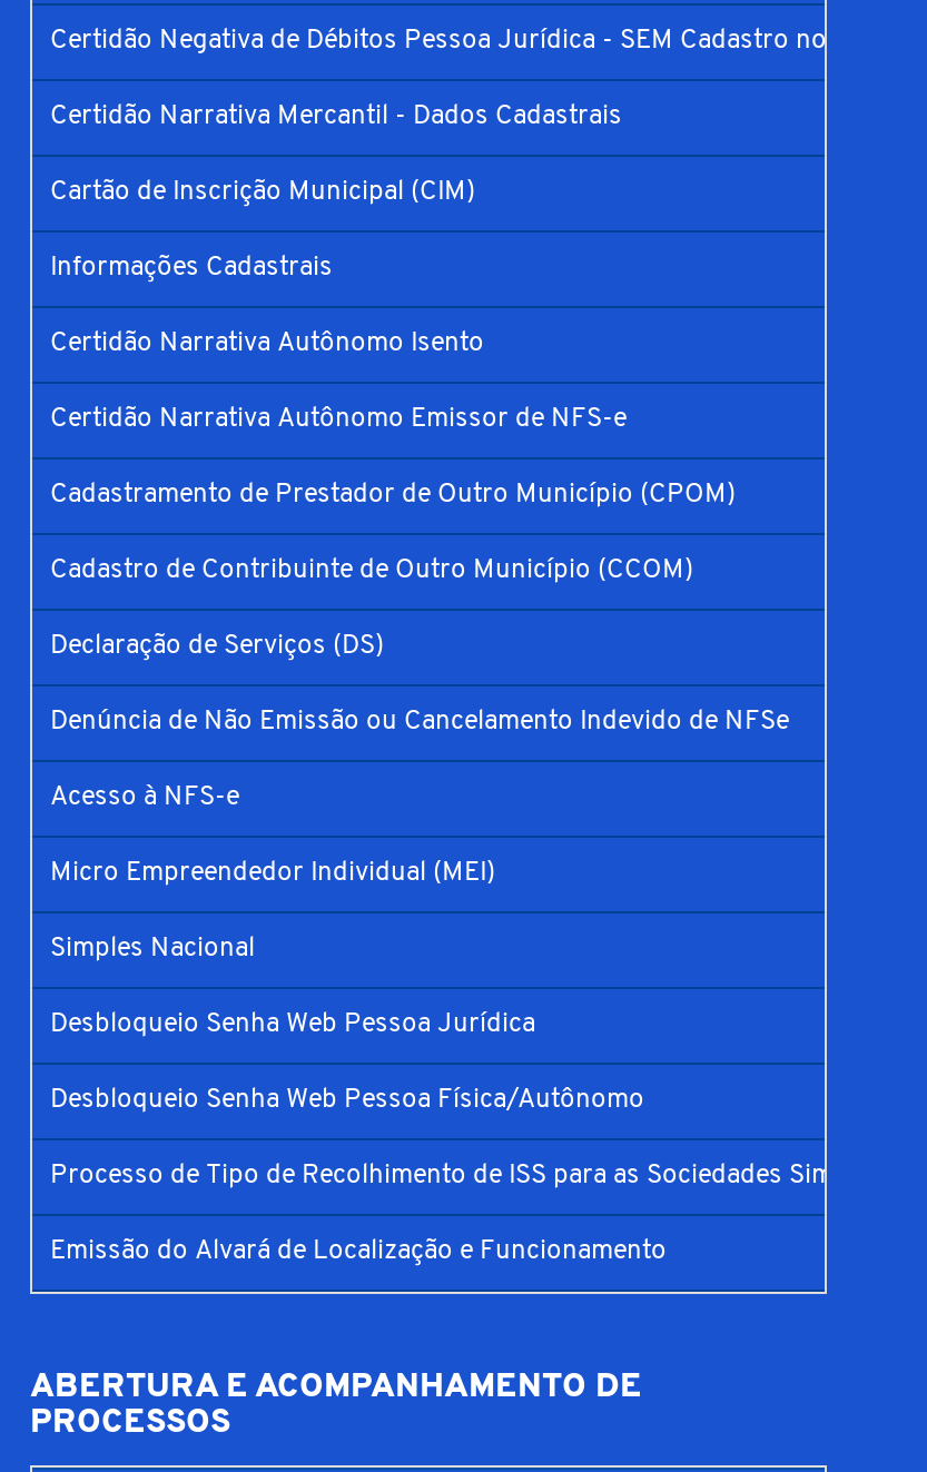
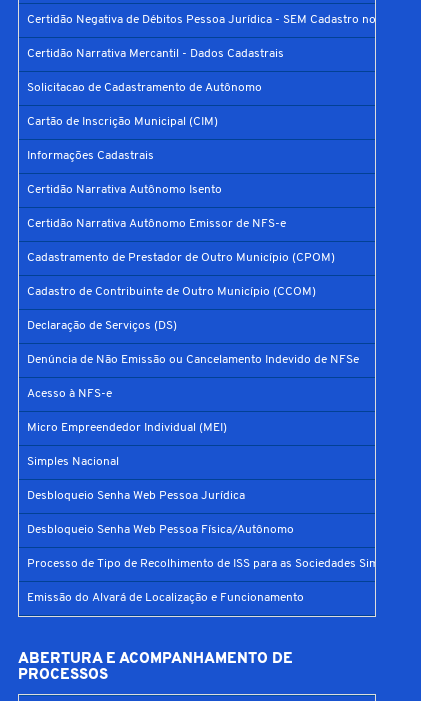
+ Solicitacao de Cadastramento de Autônomo
